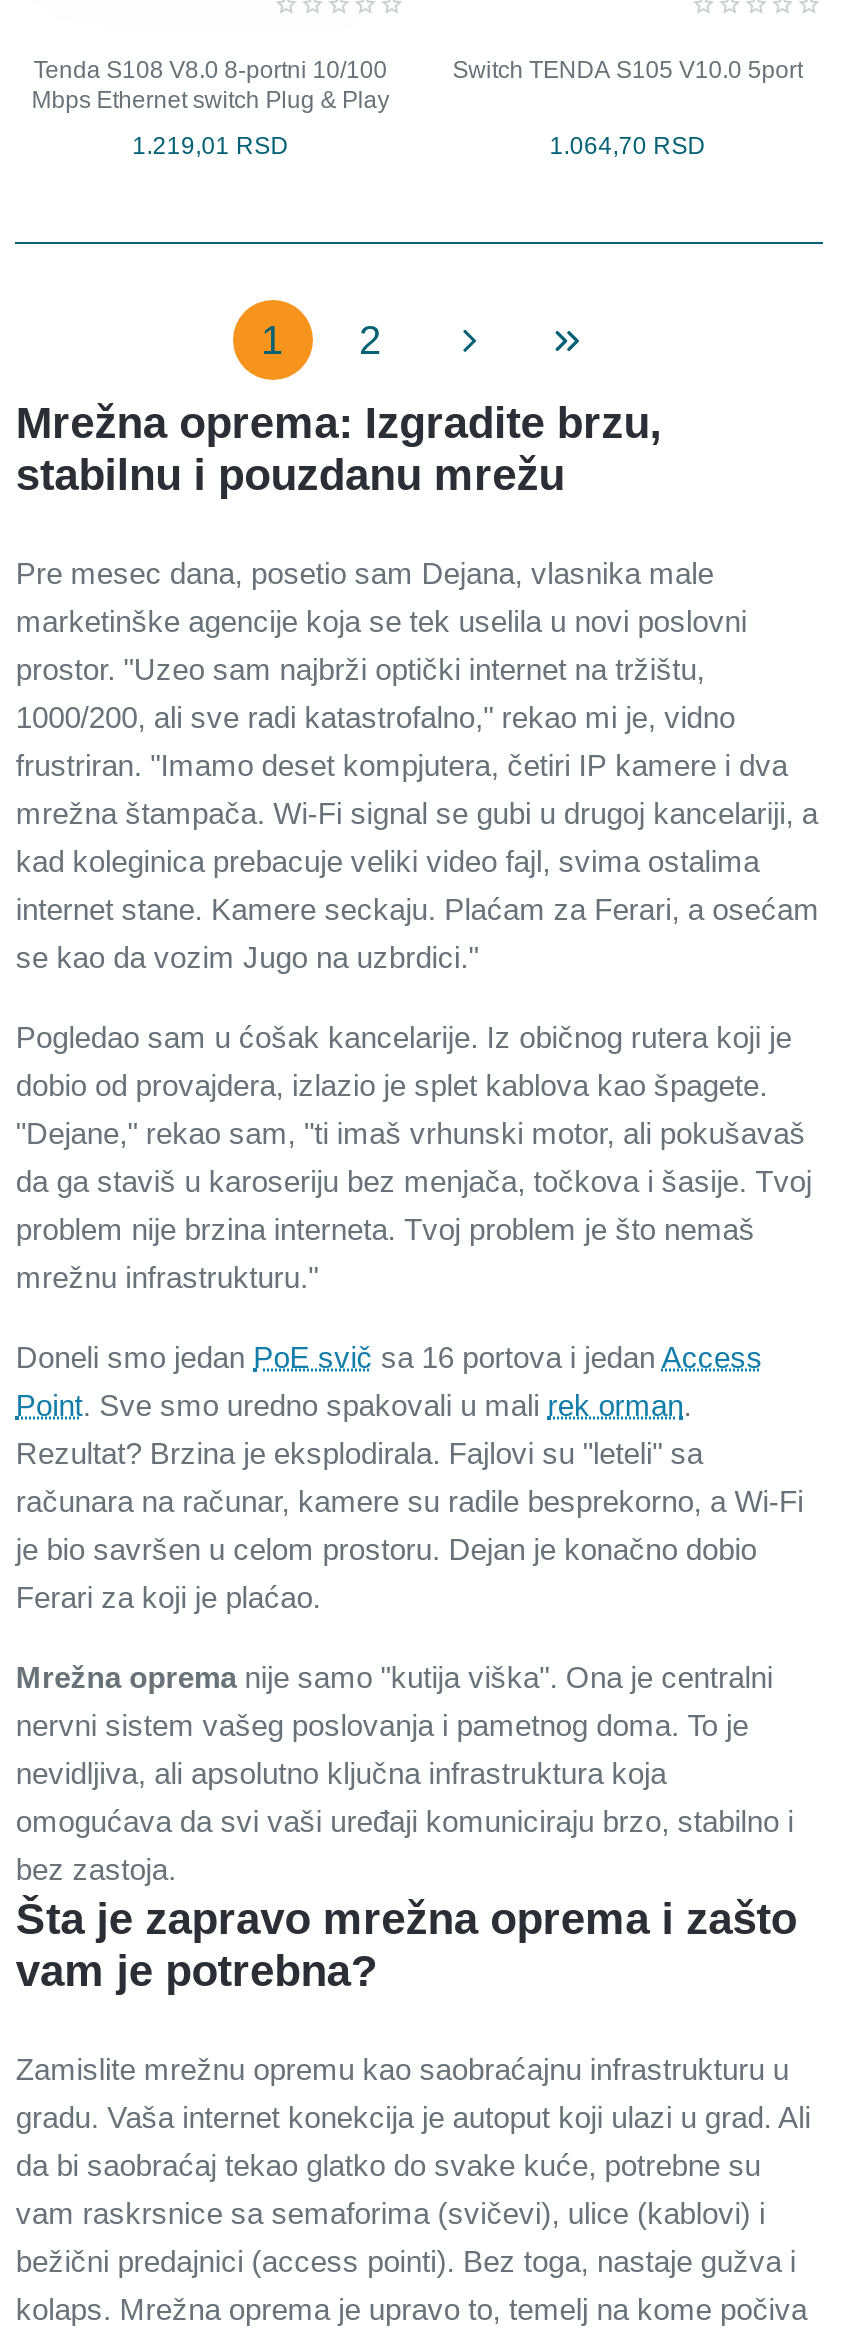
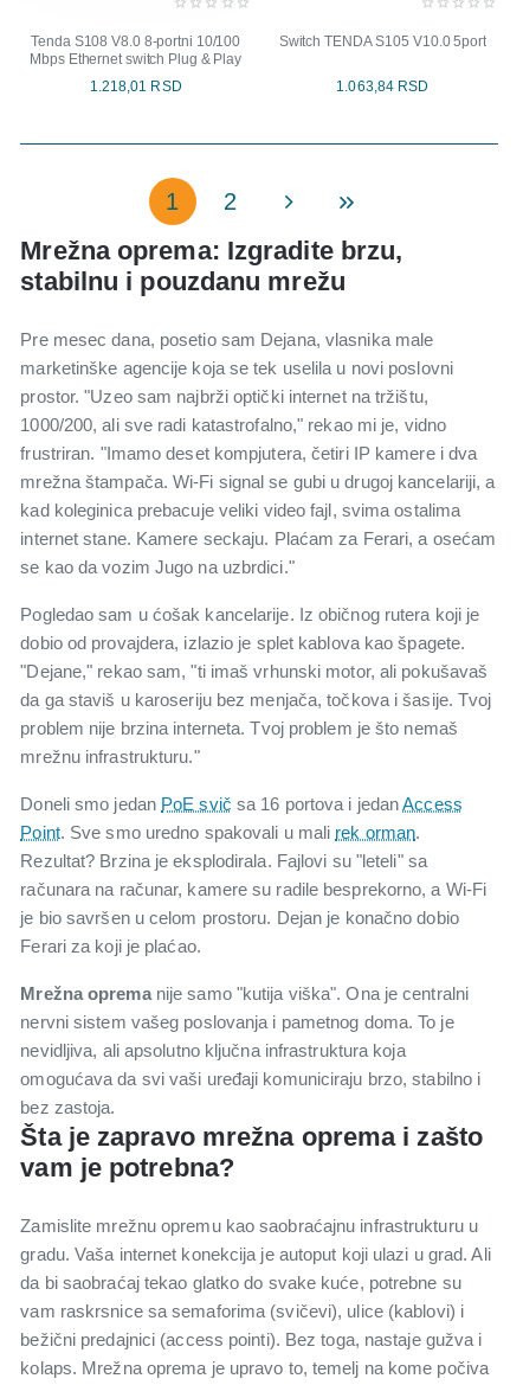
- 1.219,01 RSD
+ 1.218,01 RSD

- 1.064,70 RSD
+ 1.063,84 RSD
